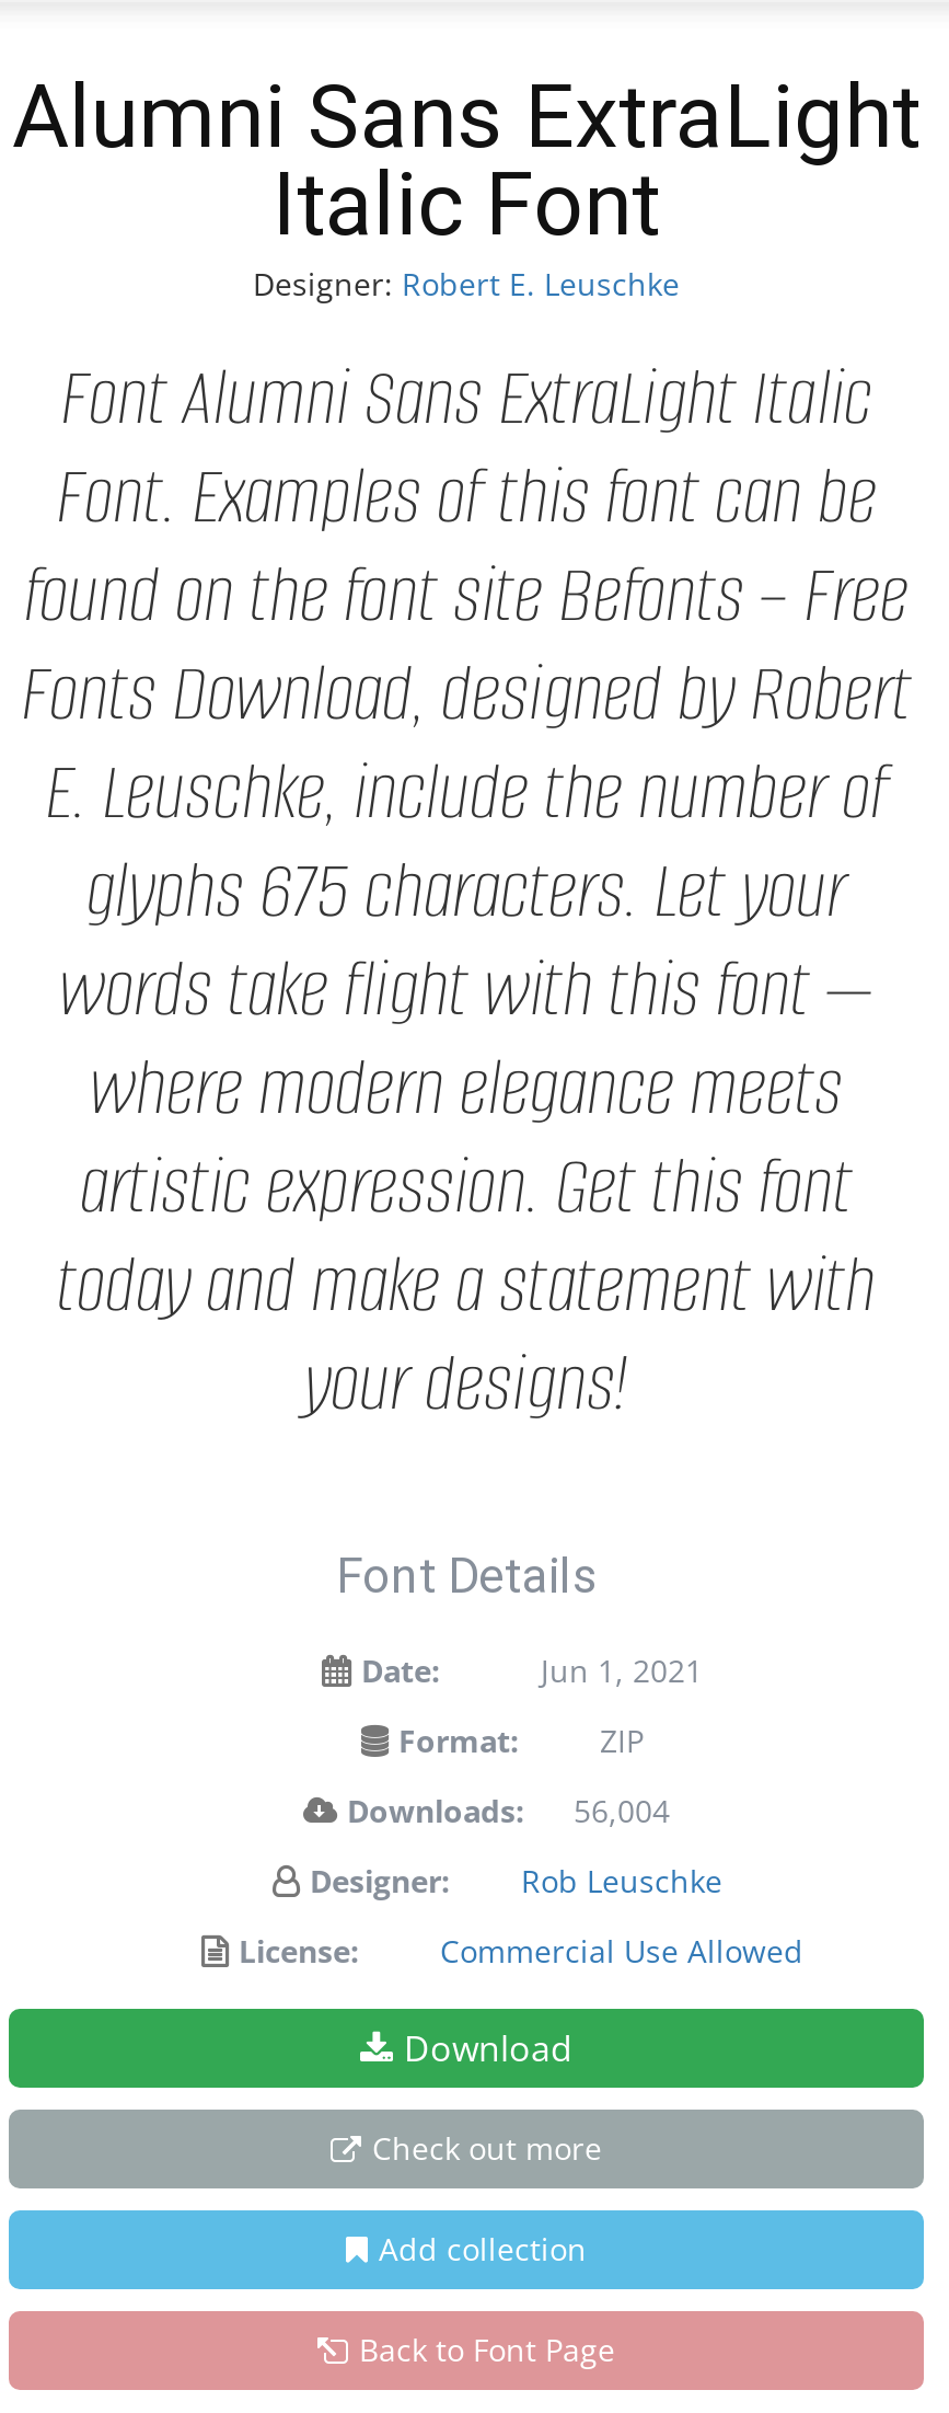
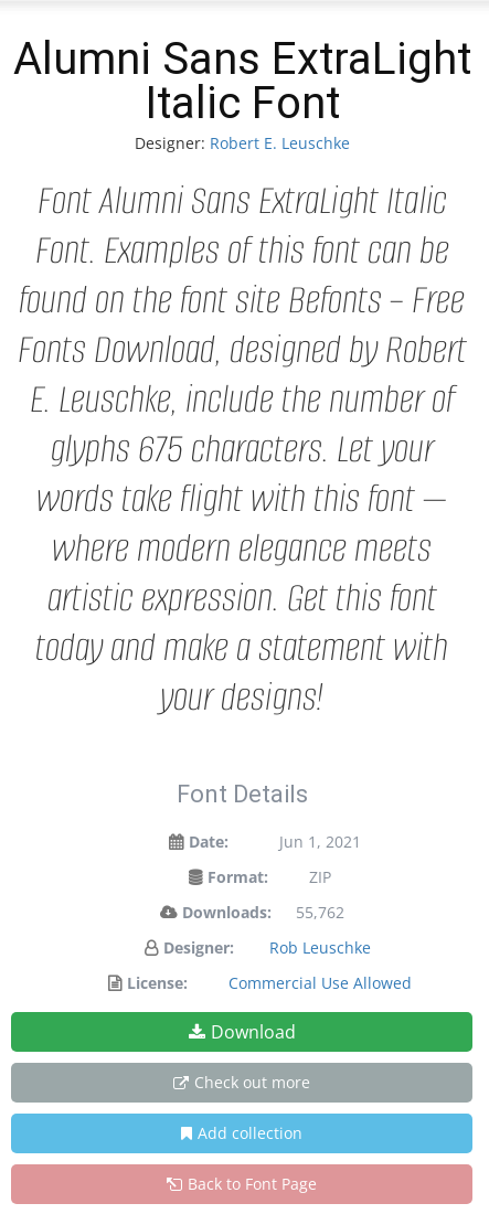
- Downloads: 56,004
+ Downloads: 55,762
